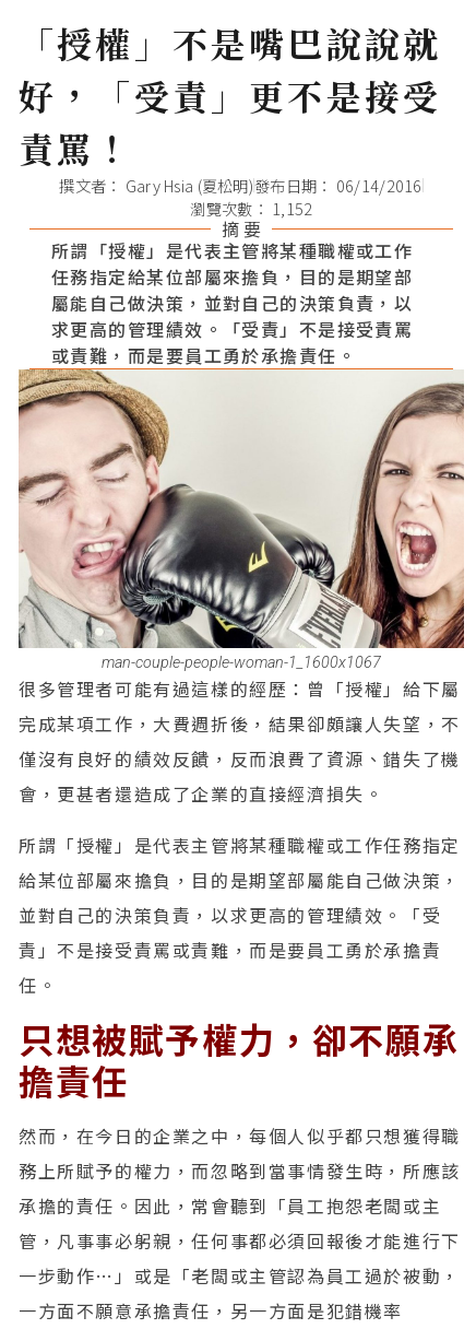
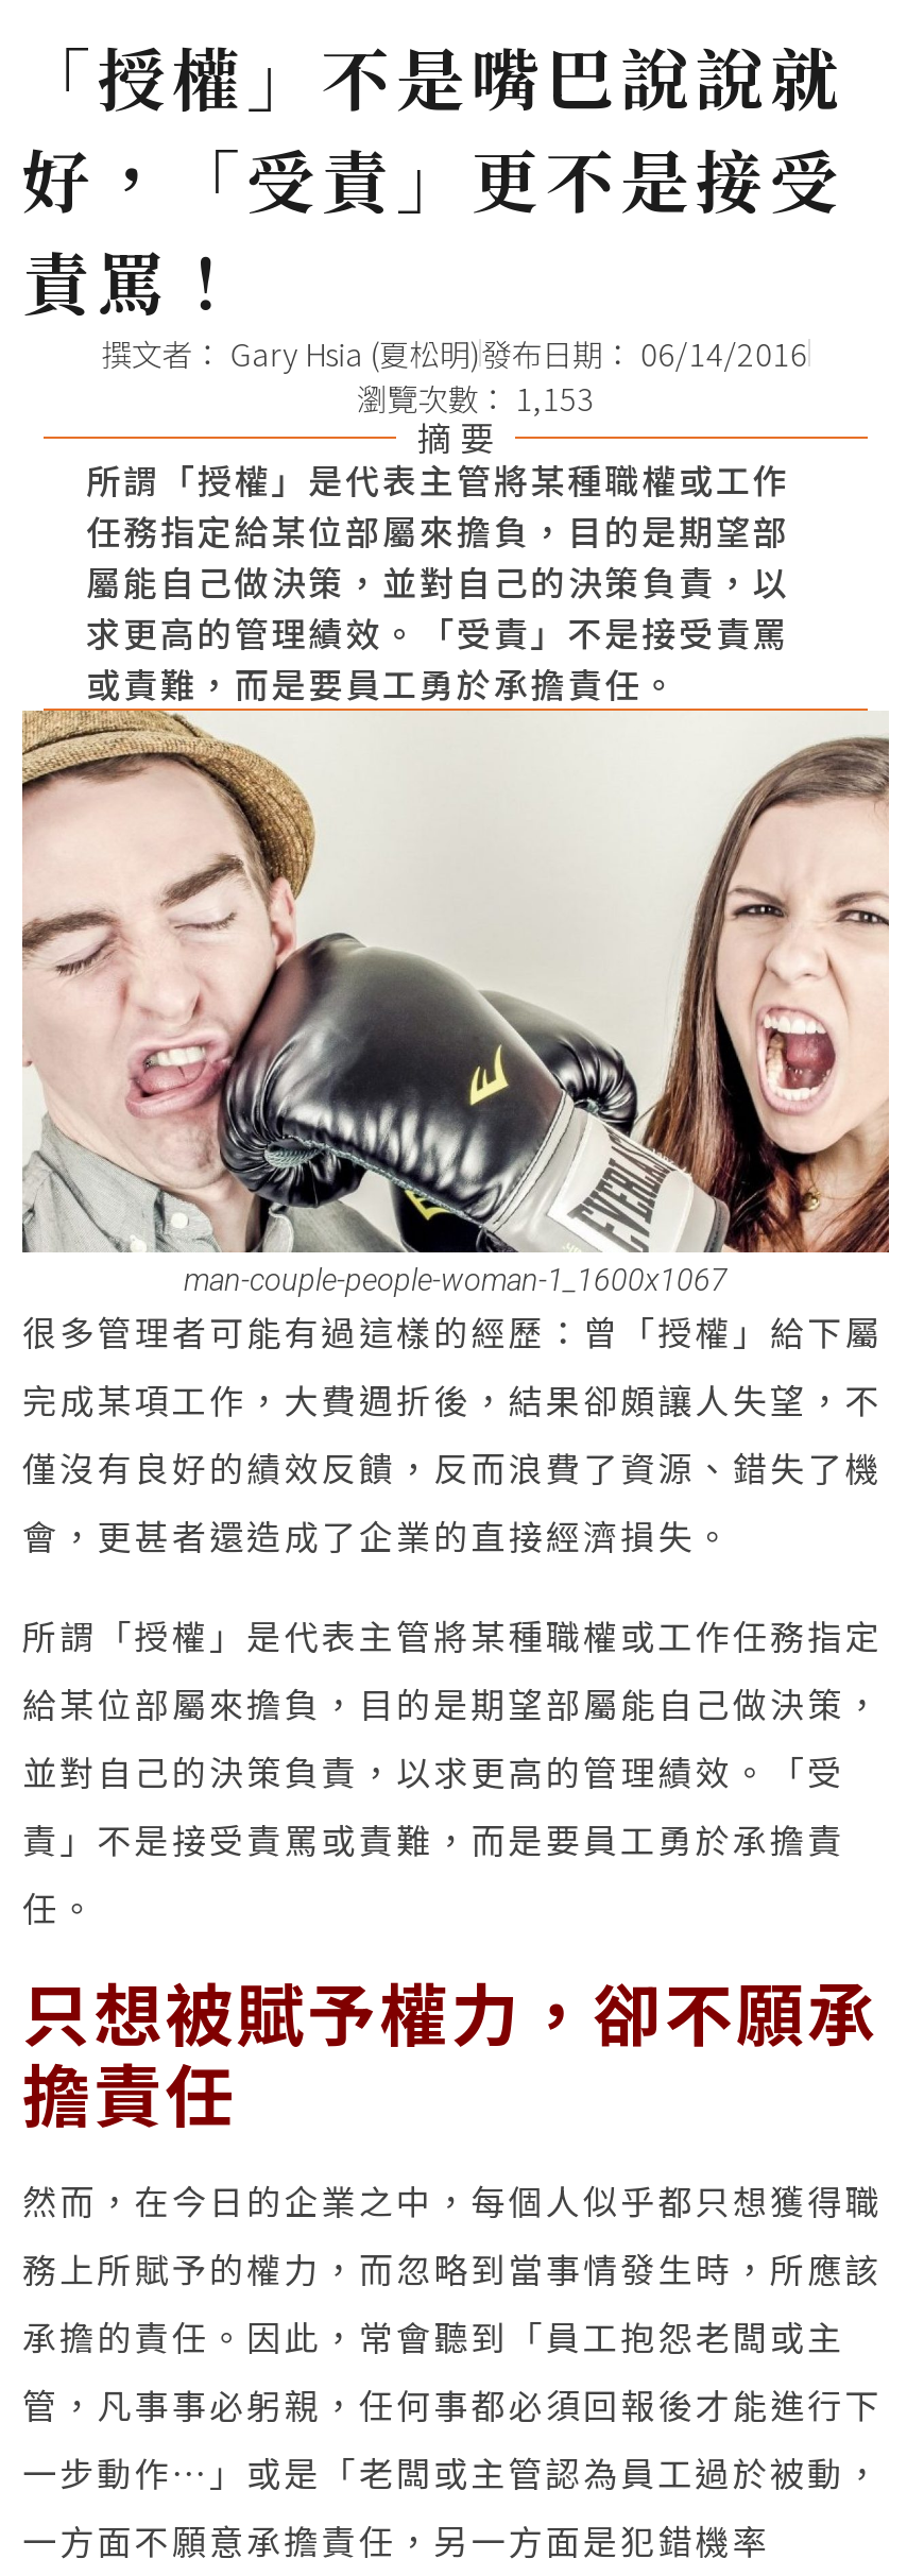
- 瀏覽次數： 1,152
+ 瀏覽次數： 1,153
